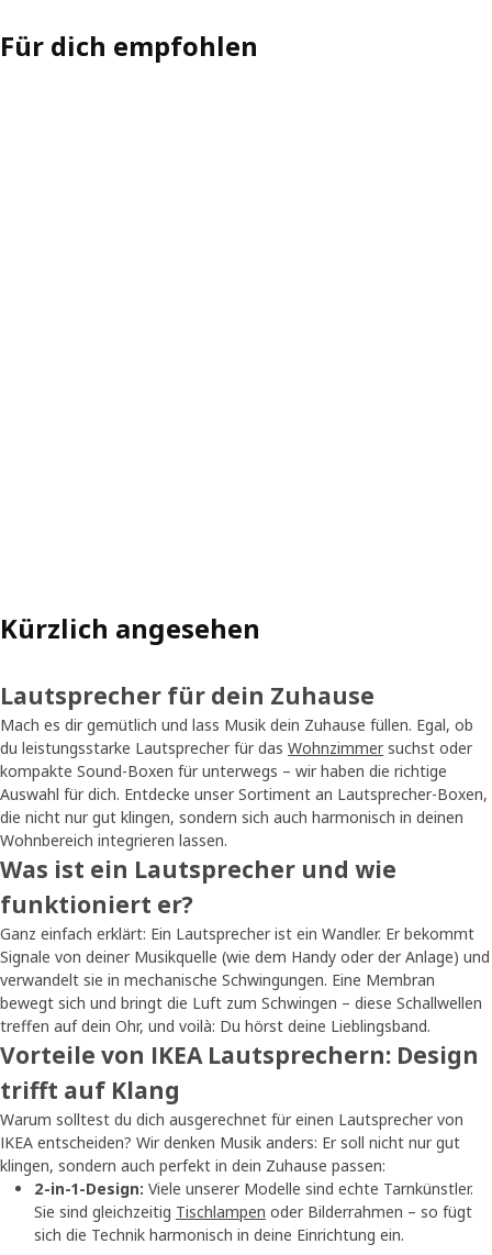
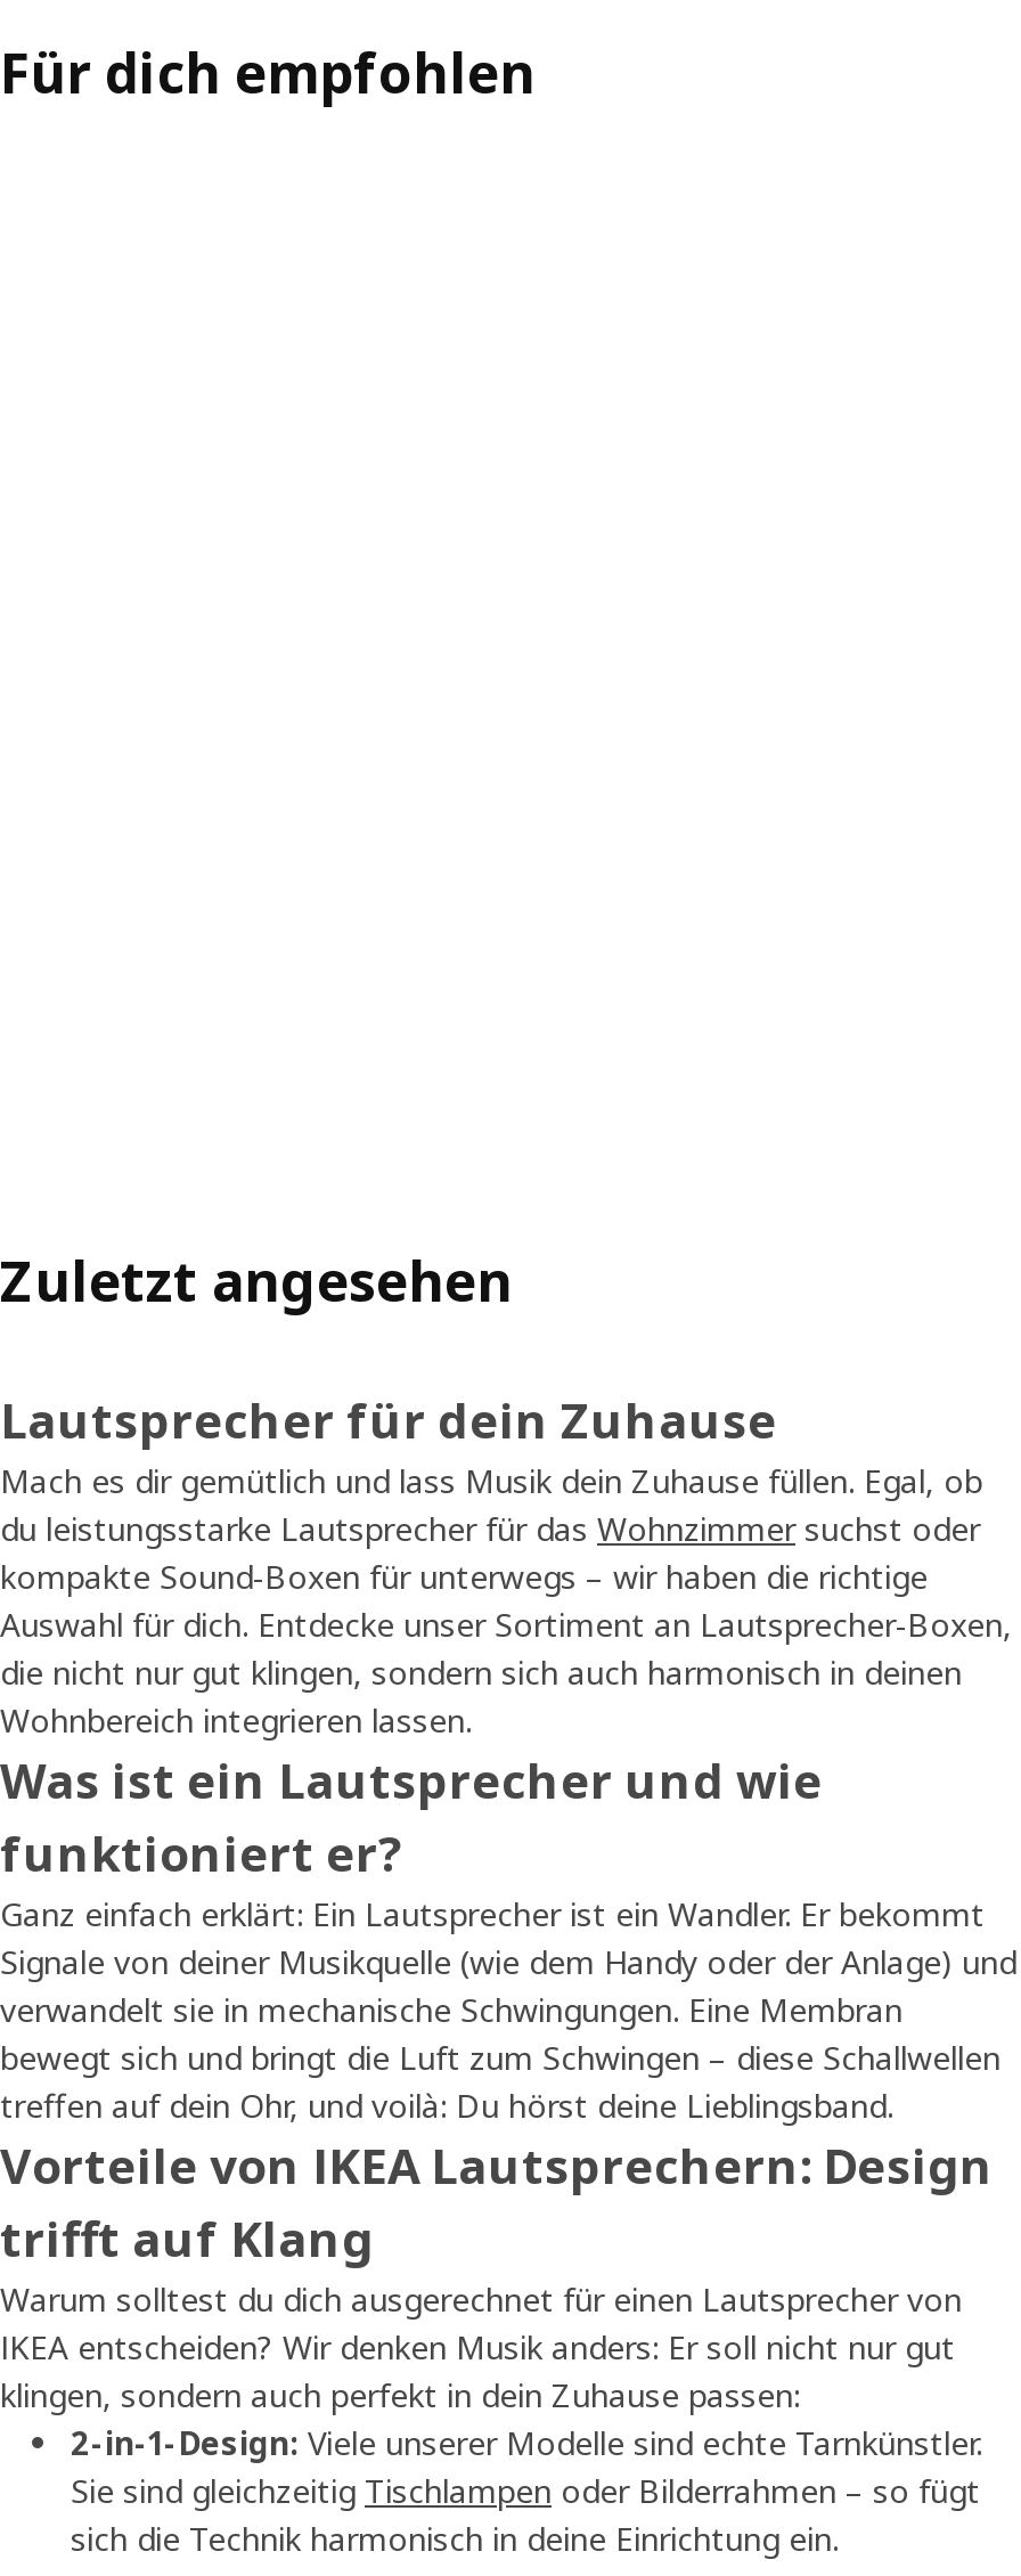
- Kürzlich angesehen
+ Zuletzt angesehen
